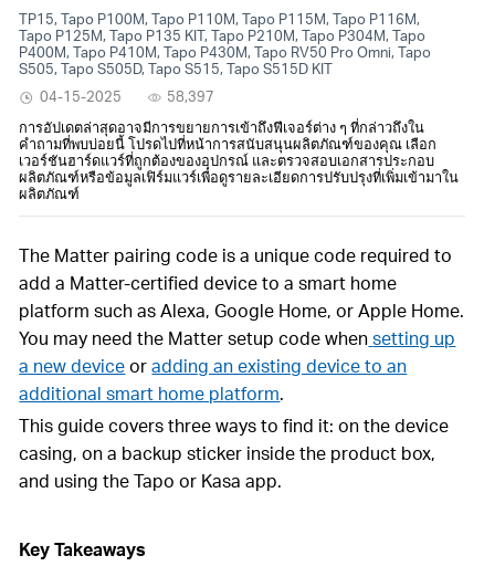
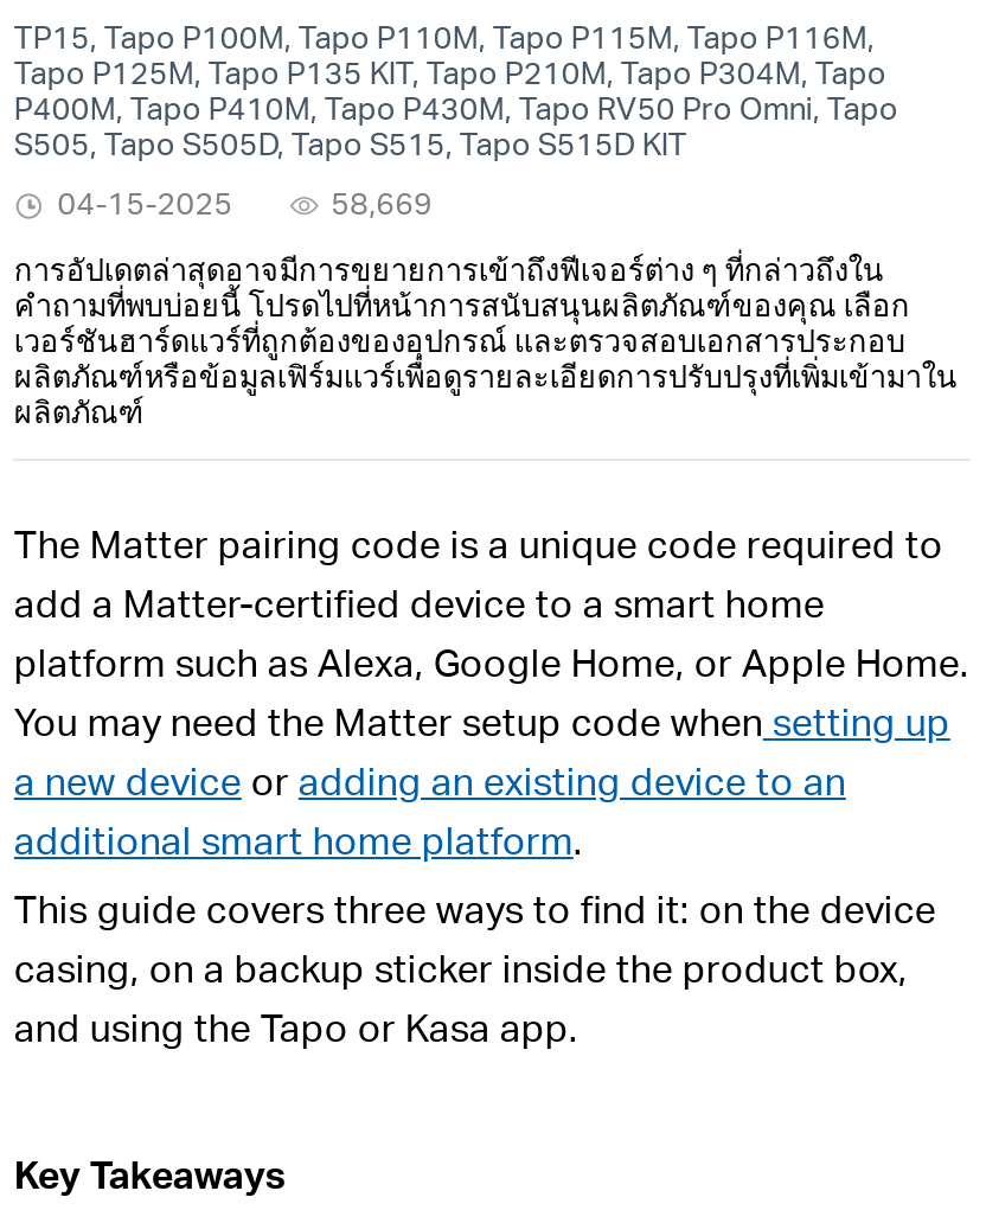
- 58,397
+ 58,669
